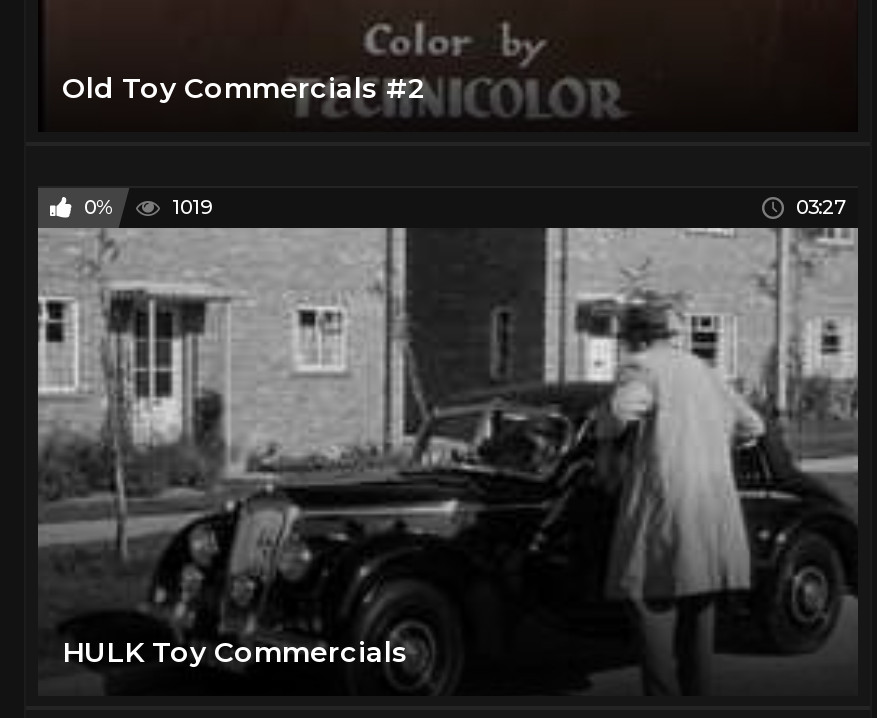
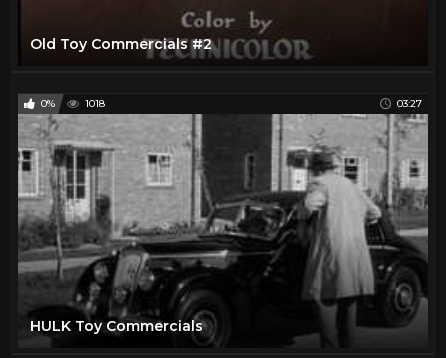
- 1019
+ 1018
